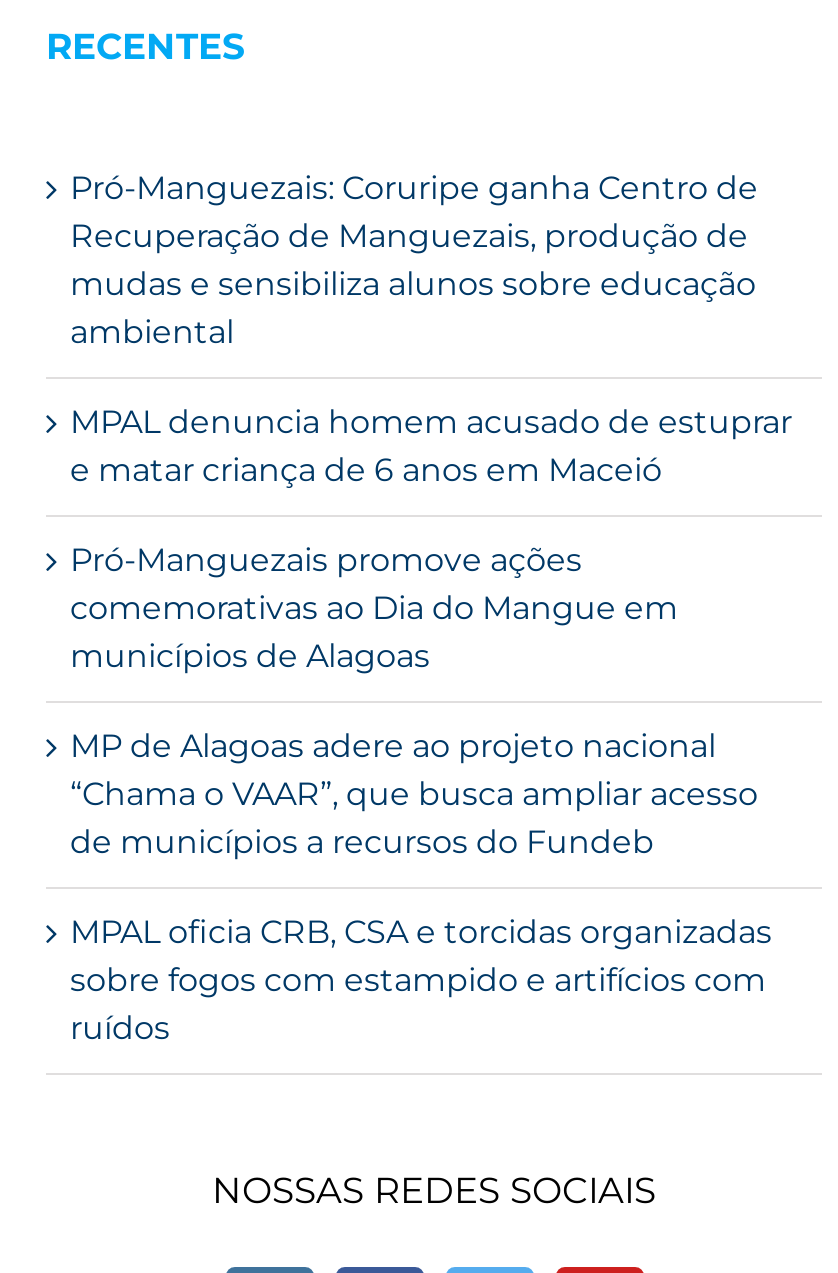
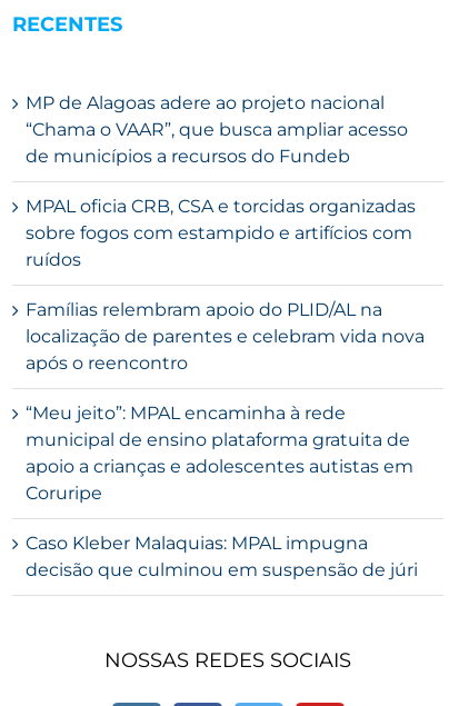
- Pró-Manguezais: Coruripe ganha Centro de
- Recuperação de Manguezais, produção de
- mudas e sensibiliza alunos sobre educação
- ambiental
- MPAL denuncia homem acusado de estuprar
- e matar criança de 6 anos em Maceió
- Pró-Manguezais promove ações
- comemorativas ao Dia do Mangue em
- municípios de Alagoas

moved up: MP de Alagoas adere ao projeto nacional | “Chama o VAAR”, que busca ampliar acesso | de municípios a recursos do Fundeb | MPAL oficia CRB, CSA e torcidas organizadas | sobre fogos com estampido e artifícios com | ruídos

+ Famílias relembram apoio do PLID/AL na
+ localização de parentes e celebram vida nova
+ após o reencontro
+ “Meu jeito”: MPAL encaminha à rede
+ municipal de ensino plataforma gratuita de
+ apoio a crianças e adolescentes autistas em
+ Coruripe
+ Caso Kleber Malaquias: MPAL impugna
+ decisão que culminou em suspensão de júri
